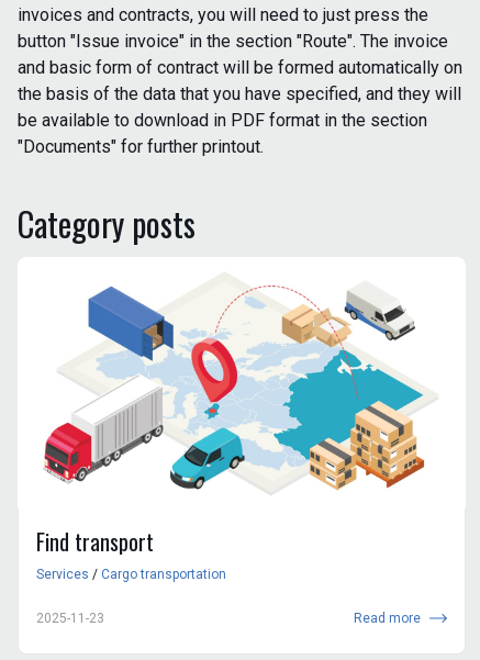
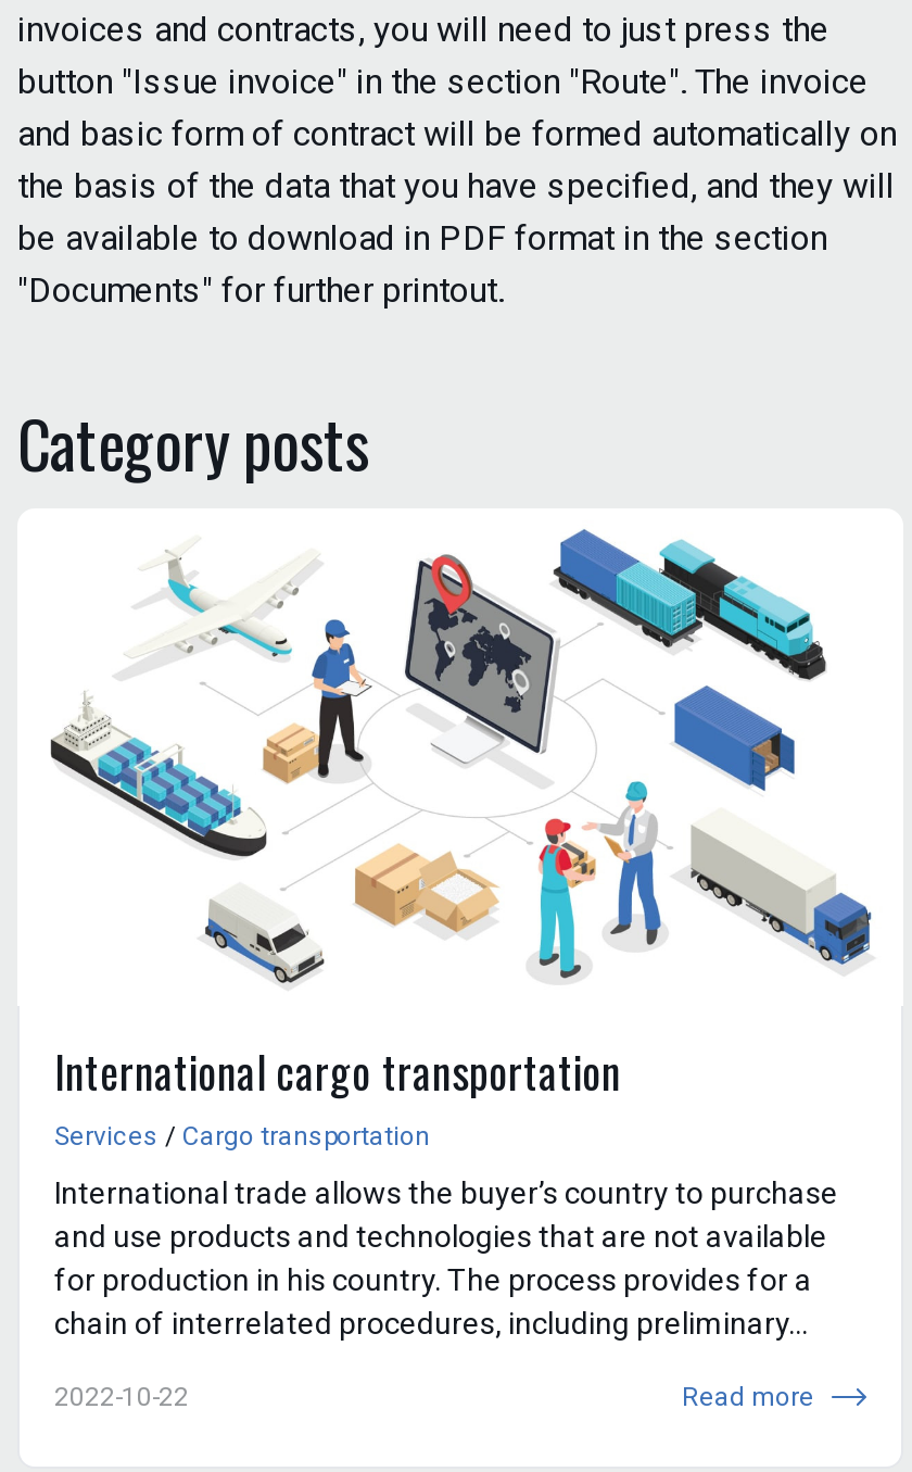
- [image]
- Find transport
+ [image]
+ International cargo transportation

- 2025-11-23
+ International trade allows the buyer’s country to purchase
+ and use products and technologies that are not available
+ for production in his country. The process provides for a
+ chain of interrelated procedures, including preliminary...
+ 2022-10-22
